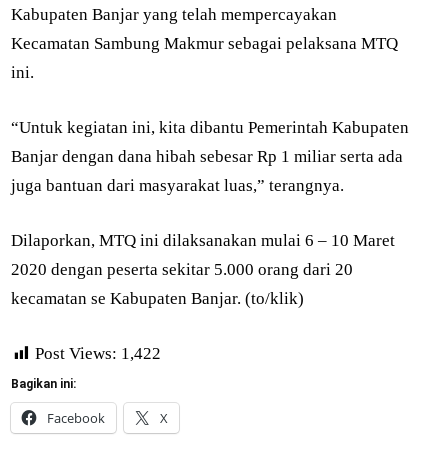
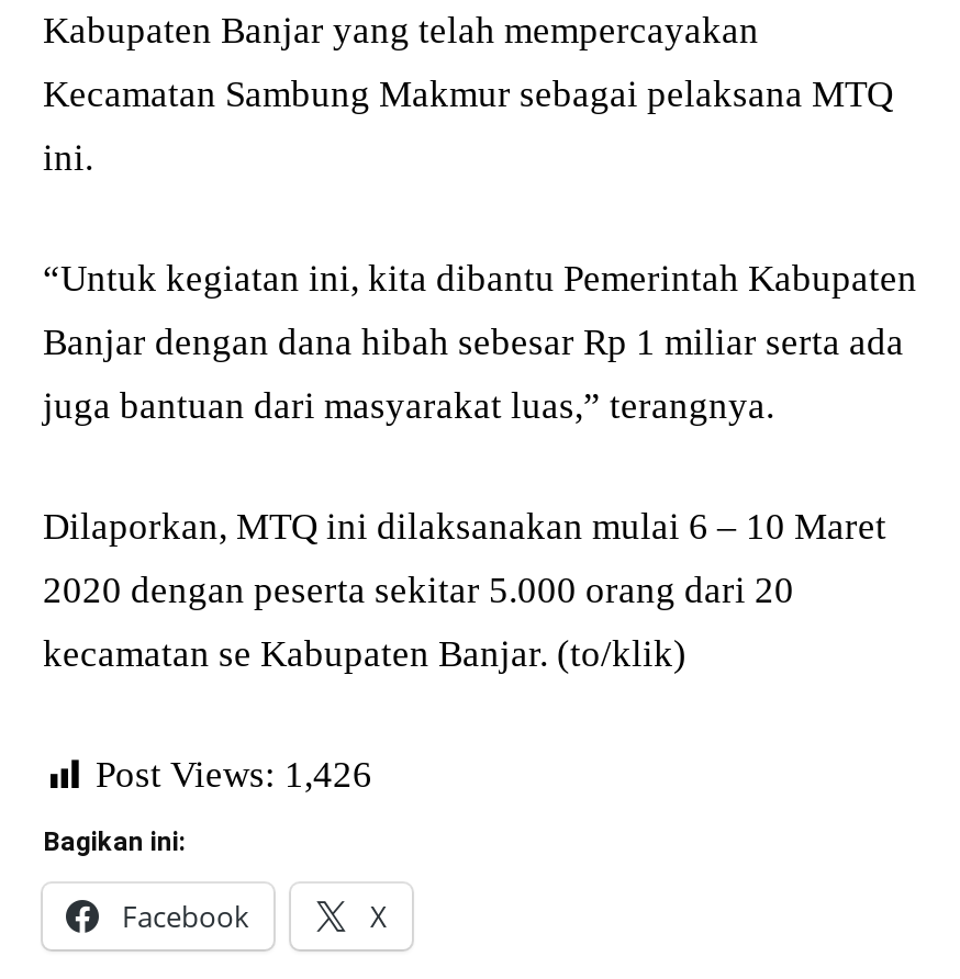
- Post Views: 1,422
+ Post Views: 1,426
